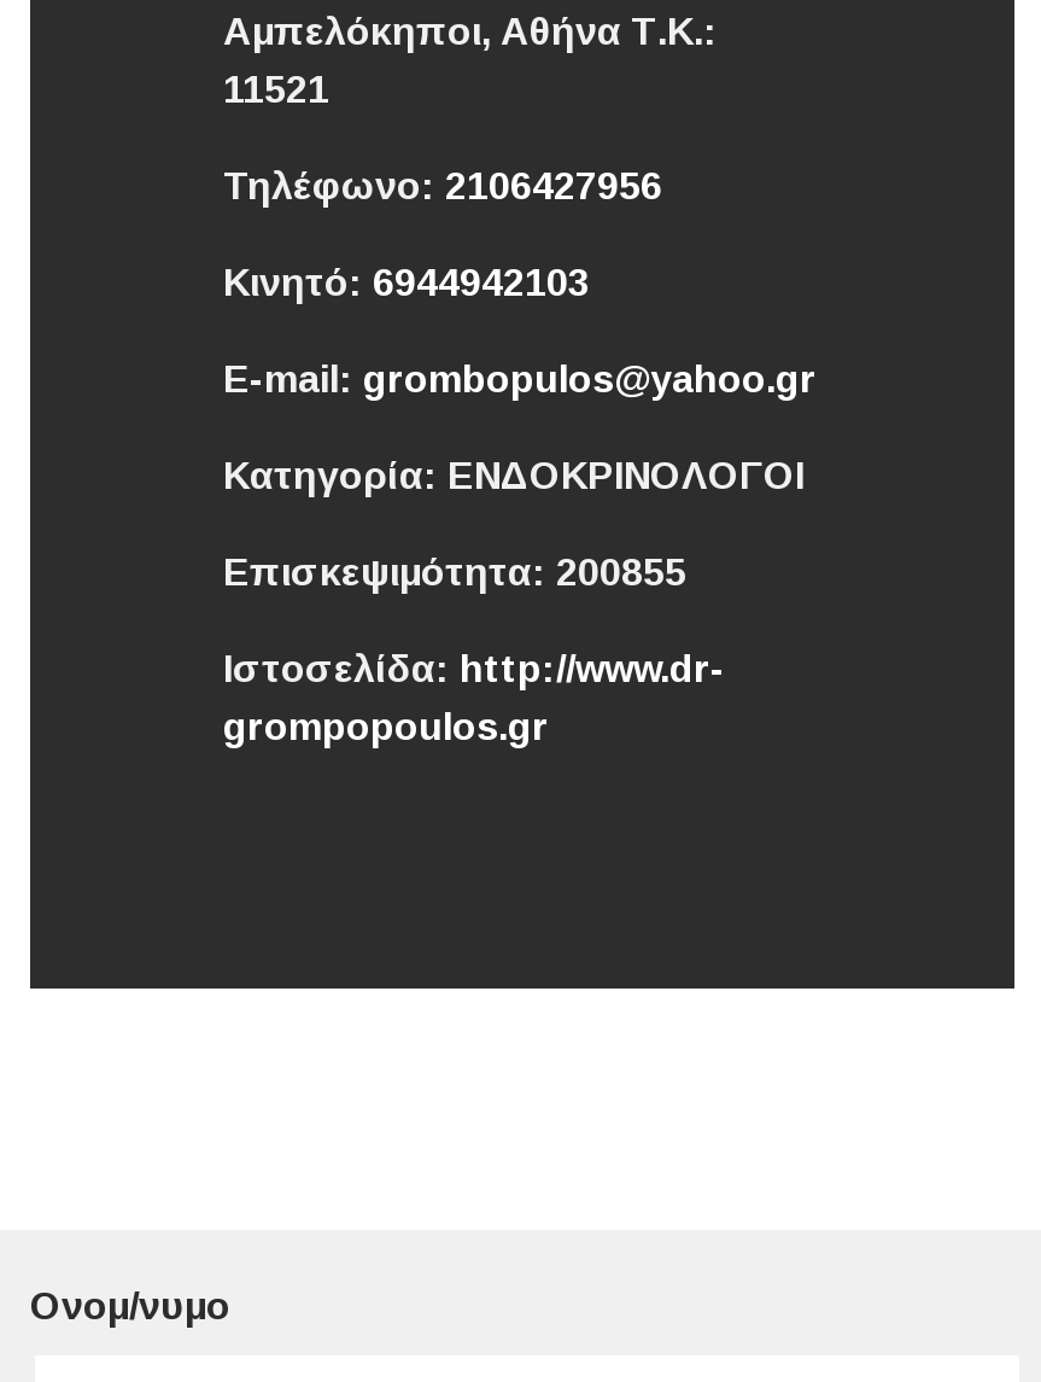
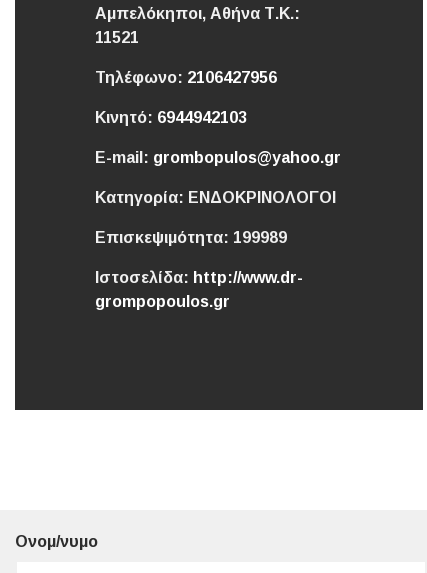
- Επισκεψιμότητα: 200855
+ Επισκεψιμότητα: 199989
